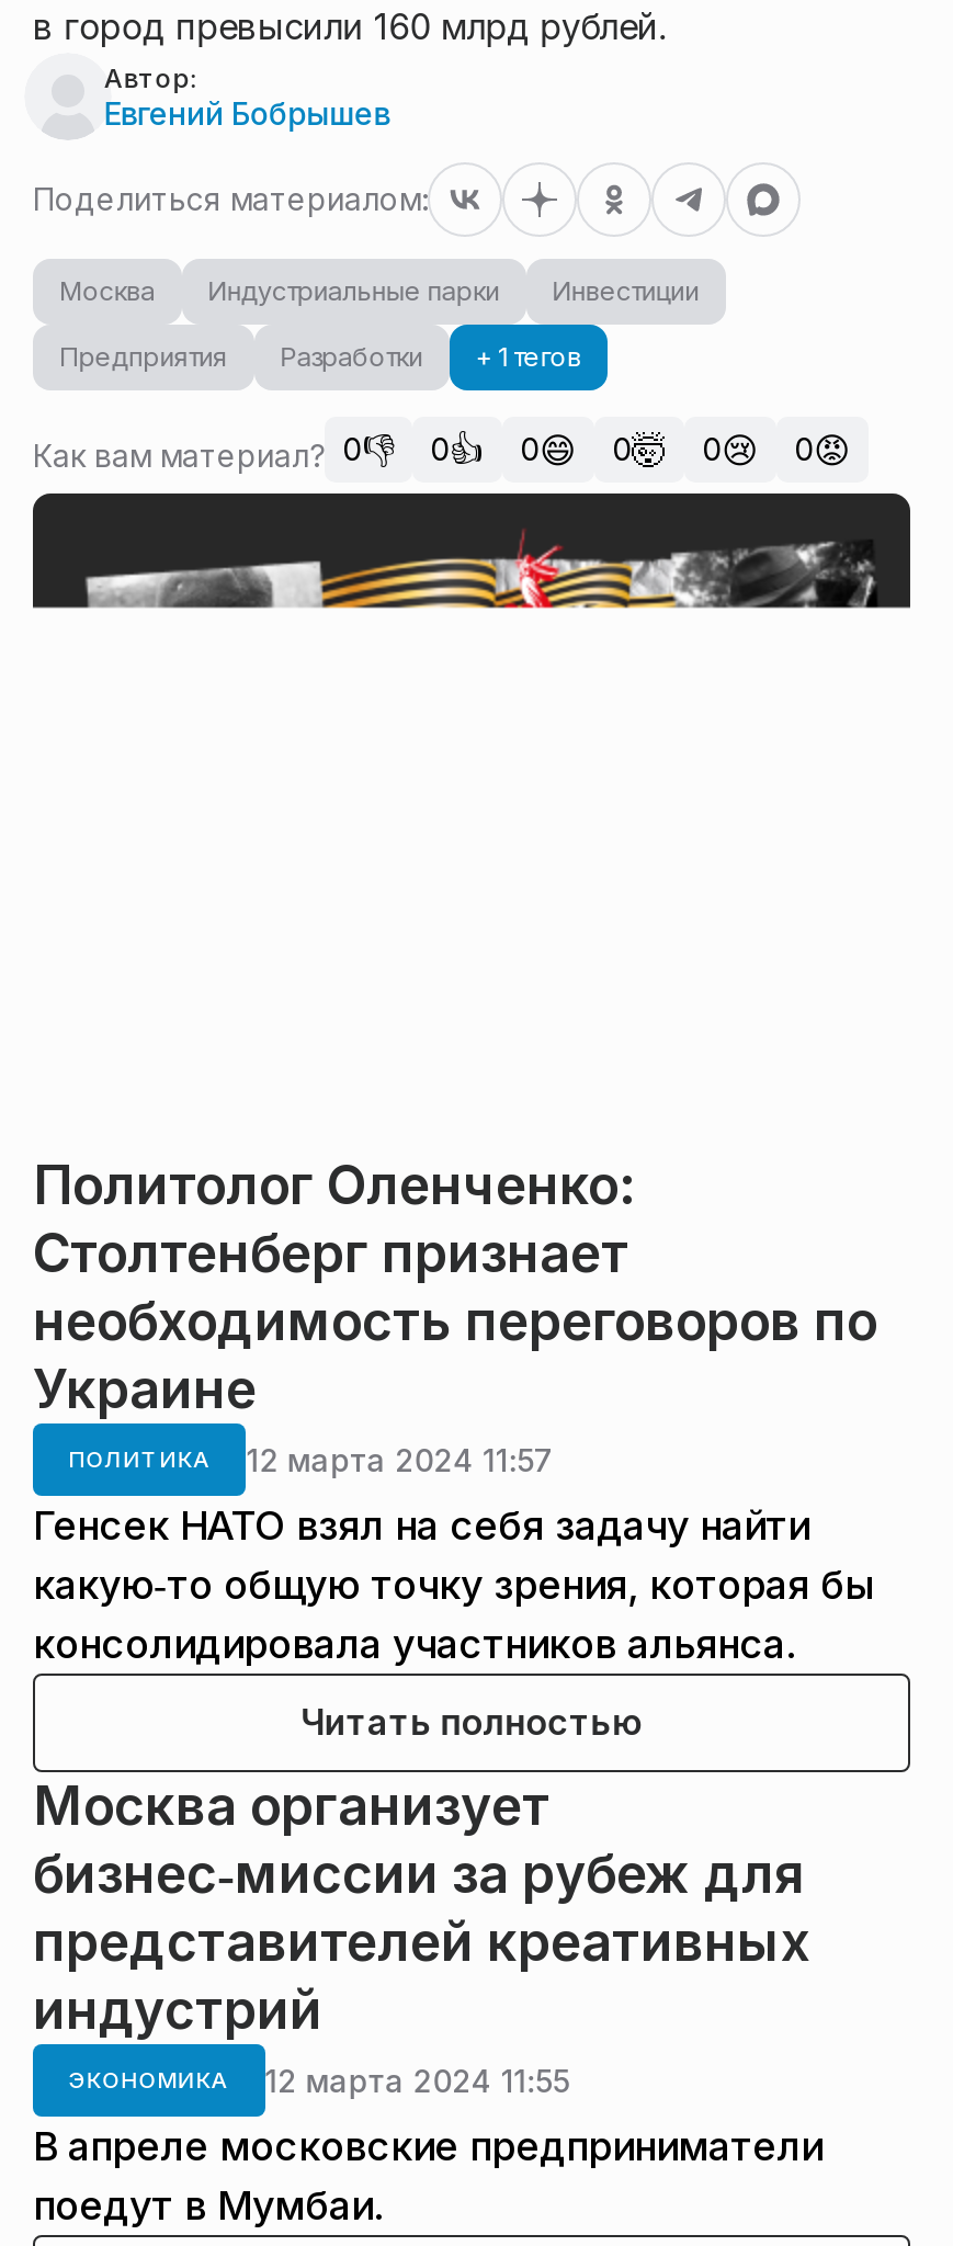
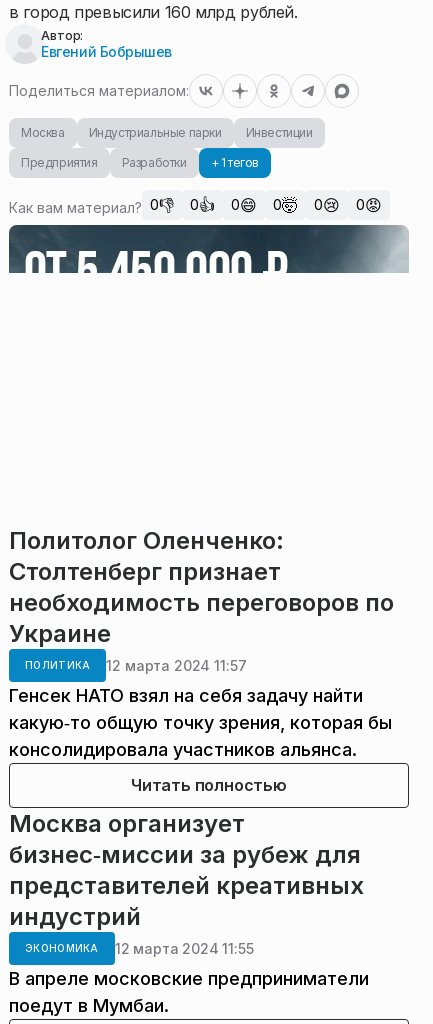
- [image]
+ [image]
